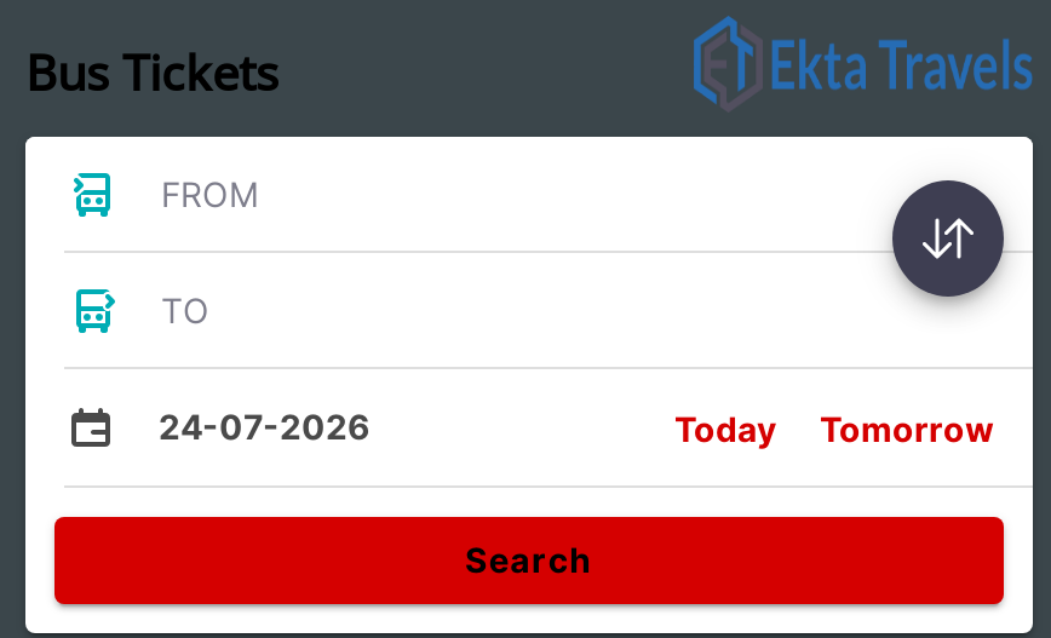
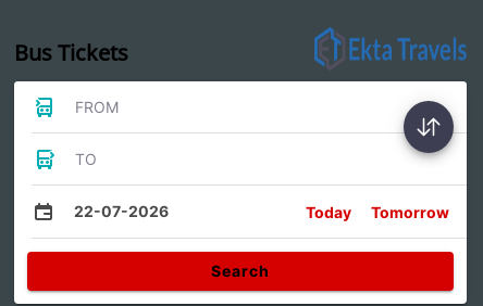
- 24-07-2026
+ 22-07-2026
